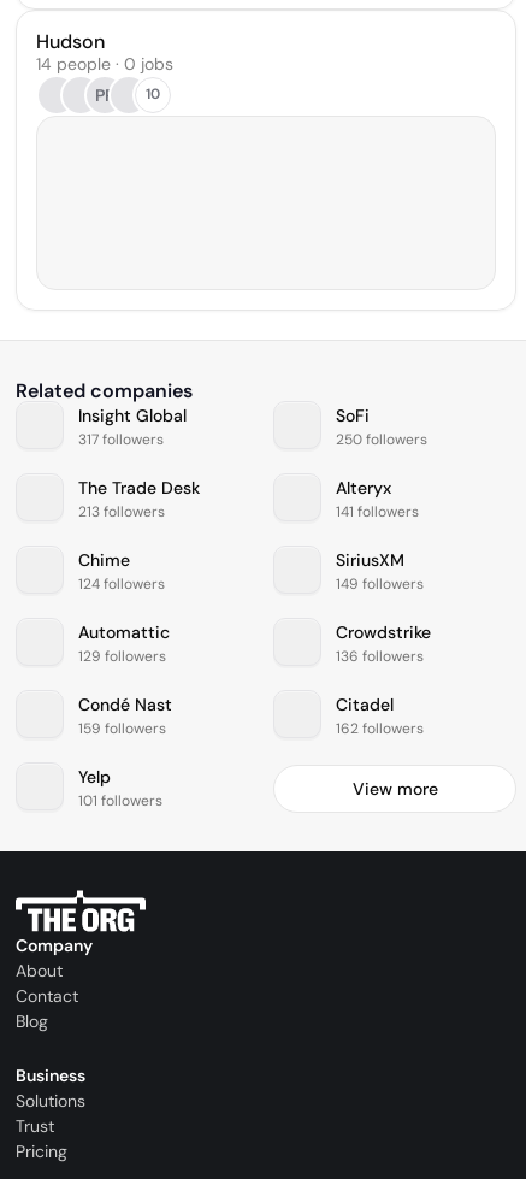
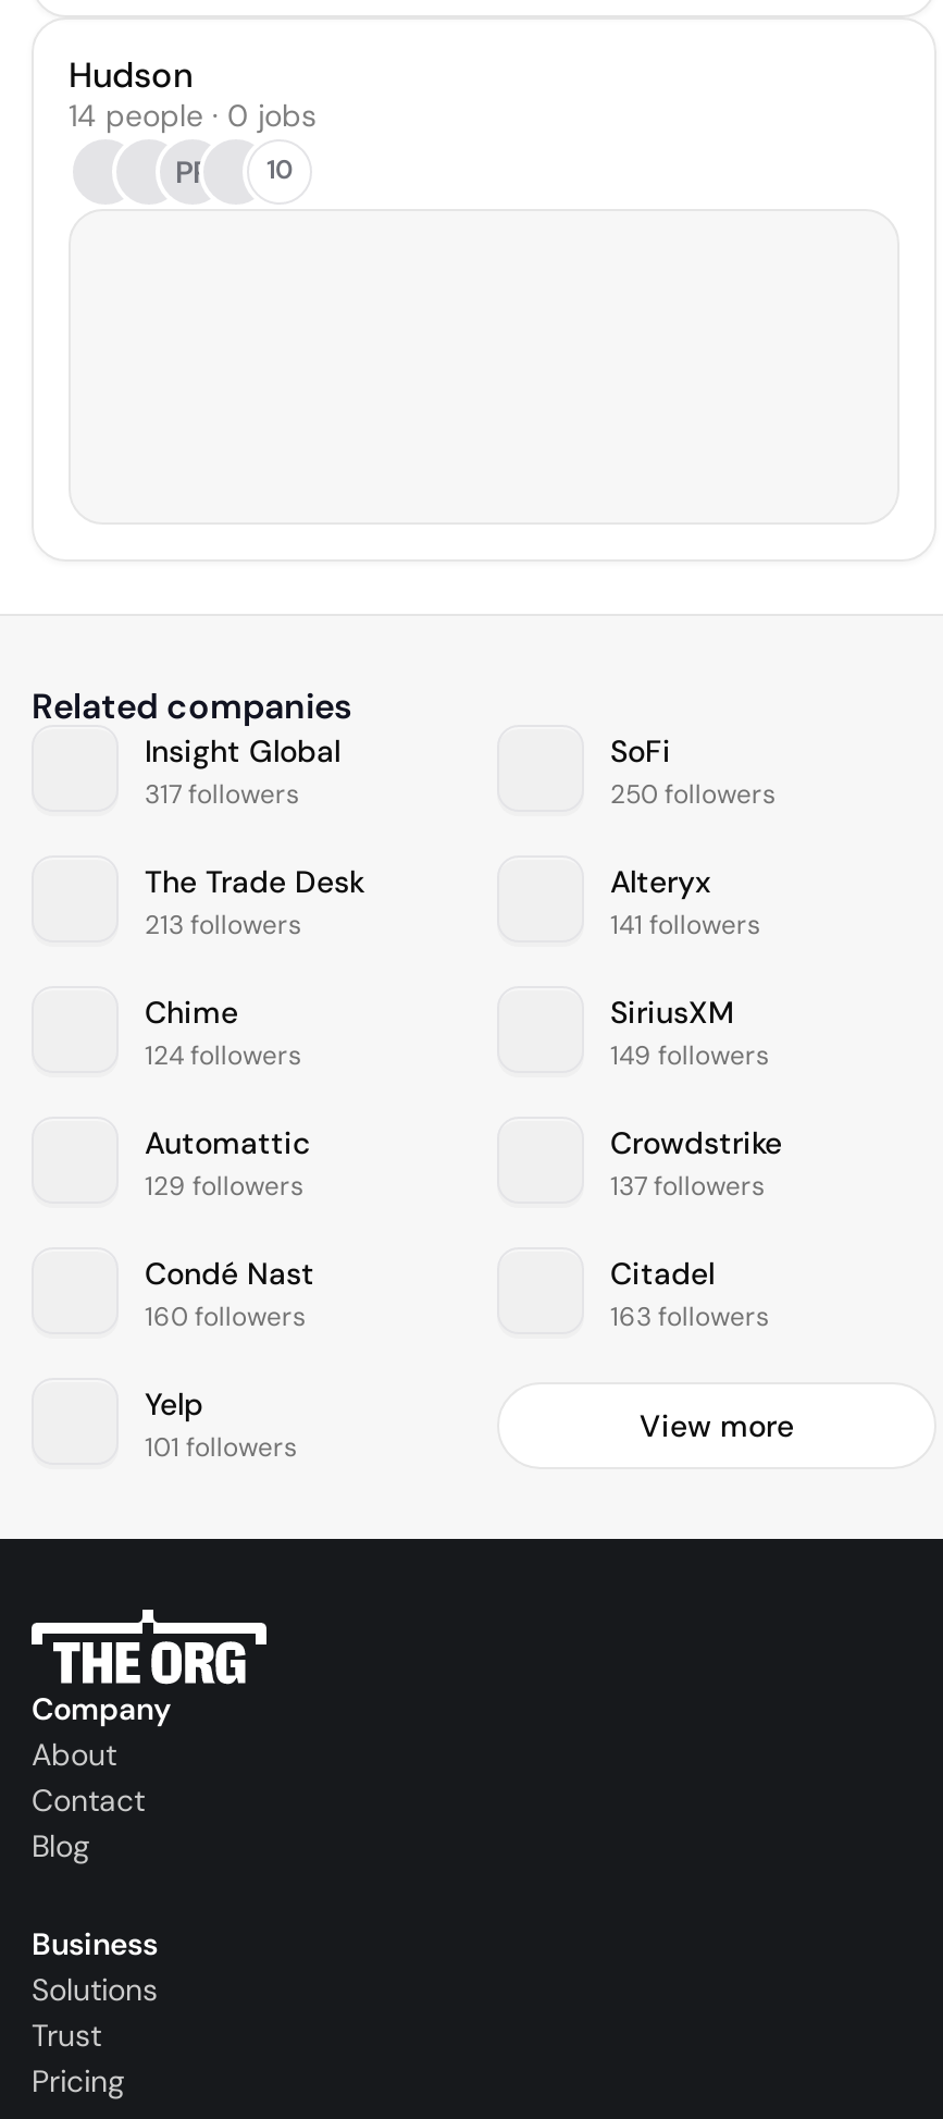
- 136 followers
+ 137 followers

- 159 followers
+ 160 followers

- 162 followers
+ 163 followers
